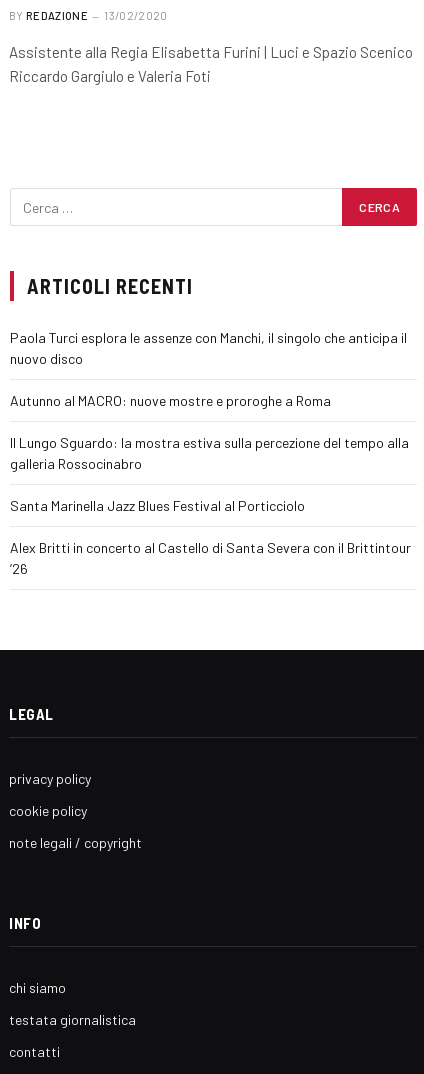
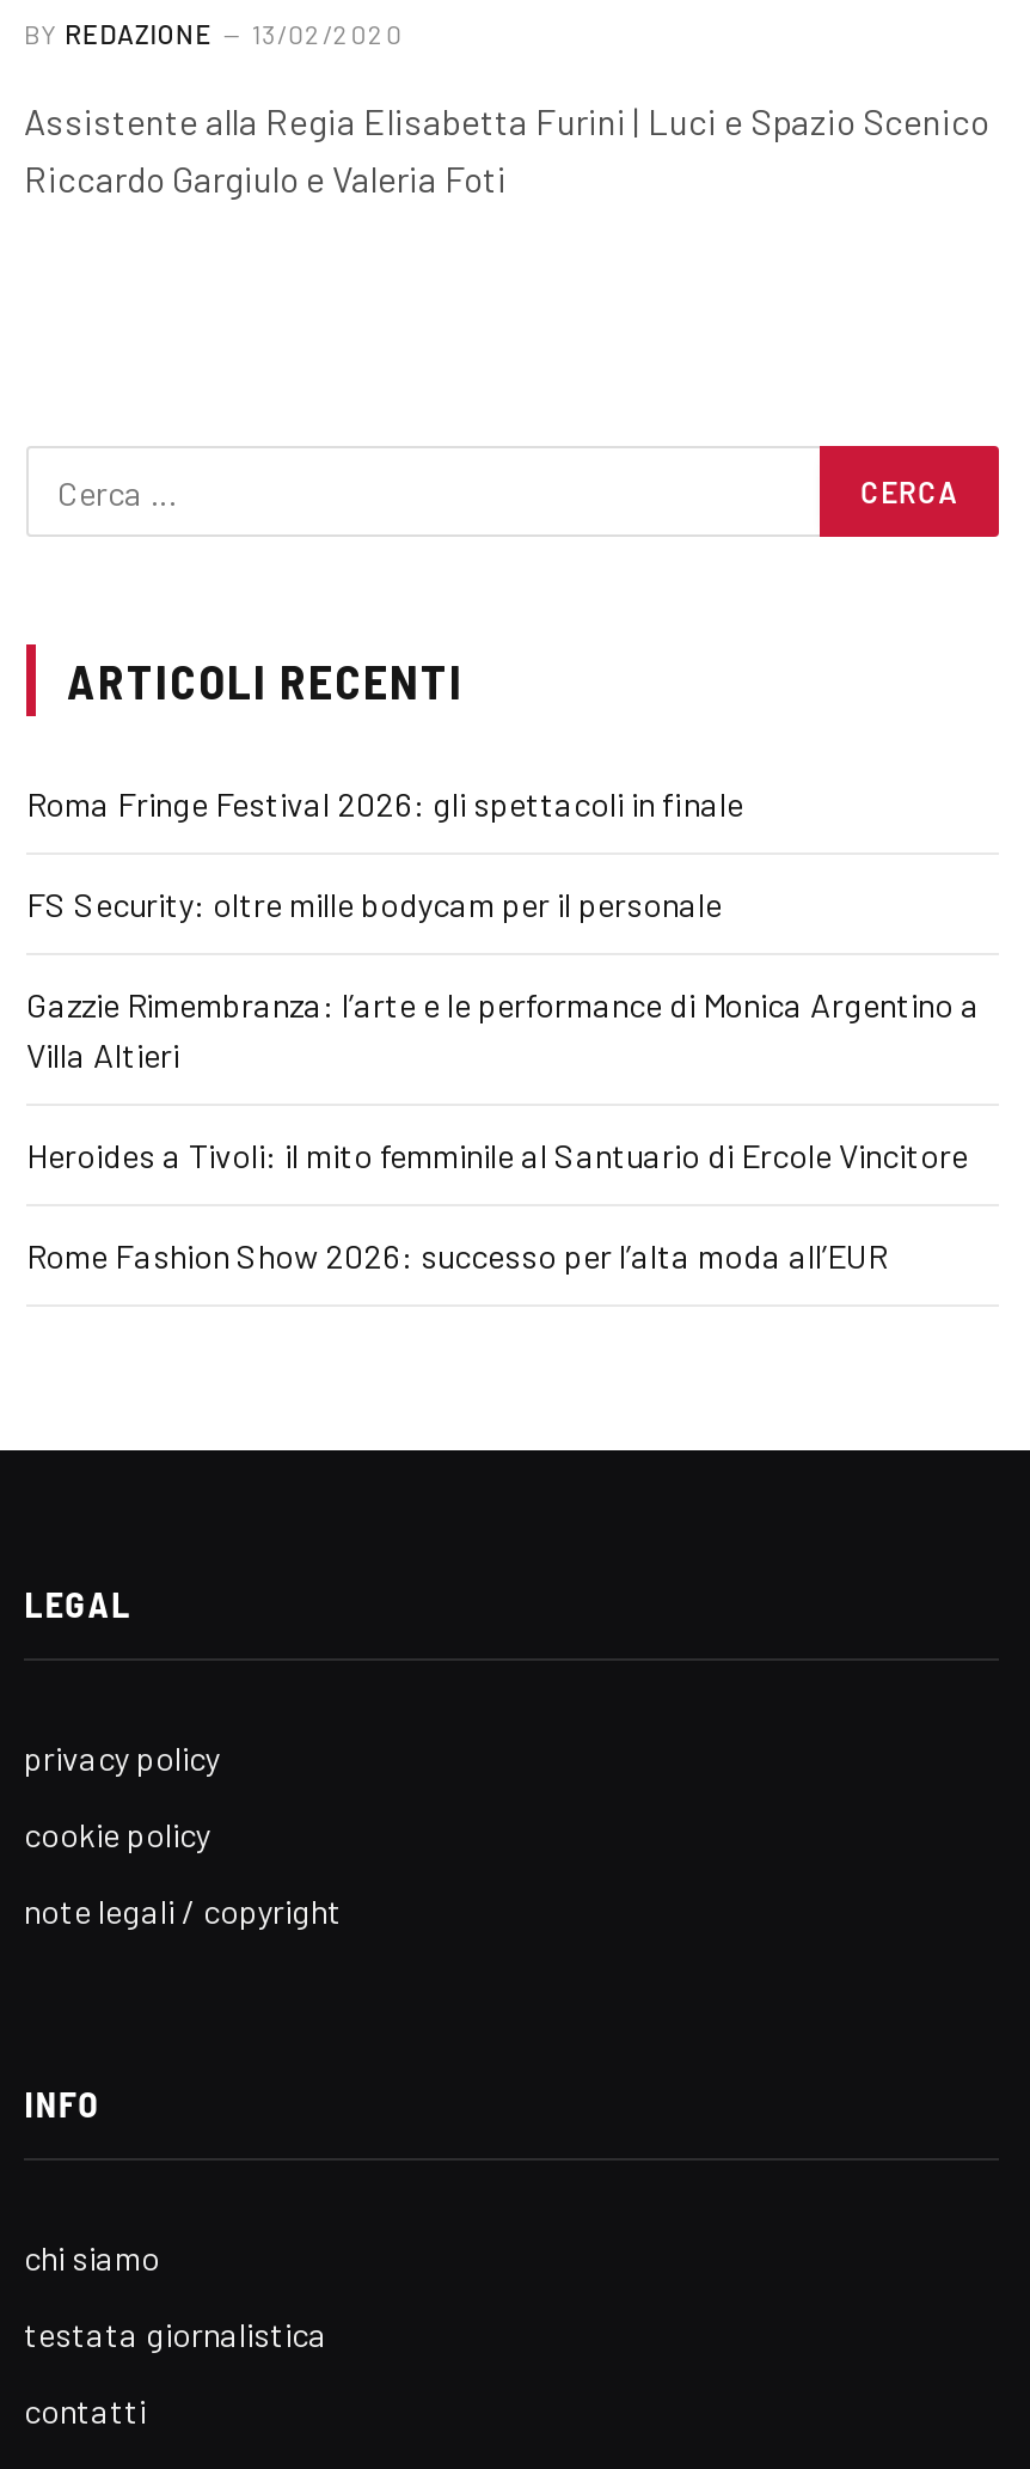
- Paola Turci esplora le assenze con Manchi, il singolo che anticipa il
- nuovo disco
+ Roma Fringe Festival 2026: gli spettacoli in finale

- Autunno al MACRO: nuove mostre e proroghe a Roma
+ FS Security: oltre mille bodycam per il personale

- Il Lungo Sguardo: la mostra estiva sulla percezione del tempo alla
- galleria Rossocinabro
+ Gazzie Rimembranza: l’arte e le performance di Monica Argentino a
+ Villa Altieri

- Santa Marinella Jazz Blues Festival al Porticciolo
+ Heroides a Tivoli: il mito femminile al Santuario di Ercole Vincitore

- Alex Britti in concerto al Castello di Santa Severa con il Brittintour
- ’26
+ Rome Fashion Show 2026: successo per l’alta moda all’EUR
